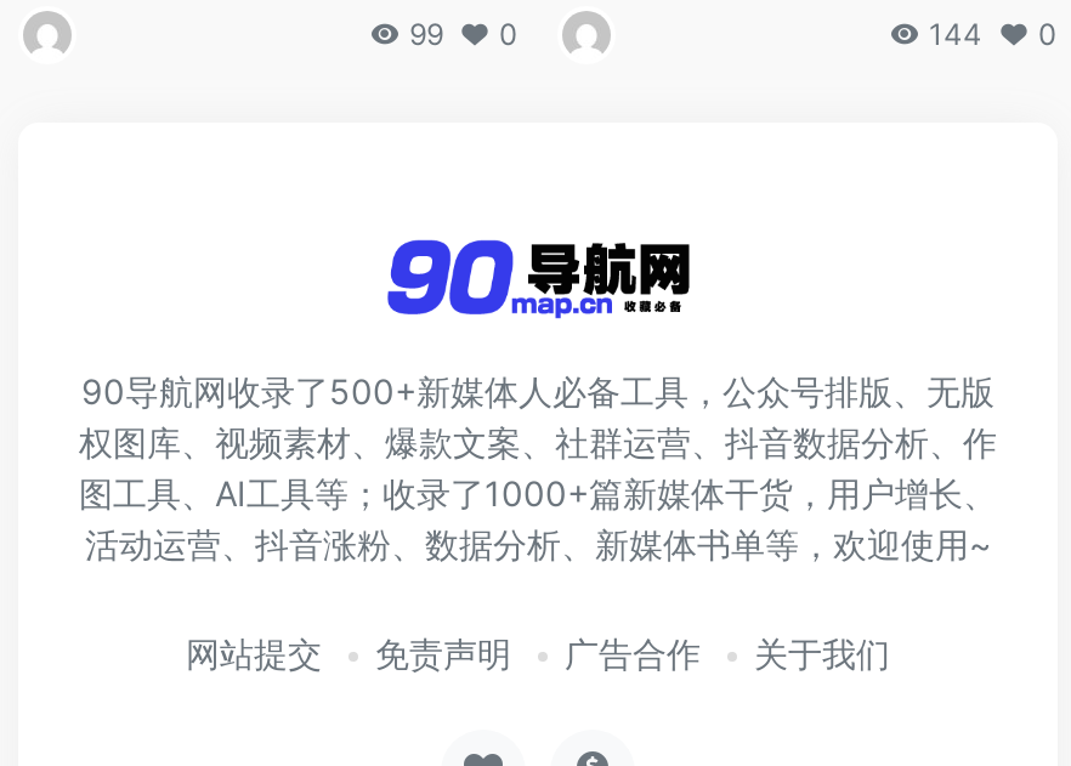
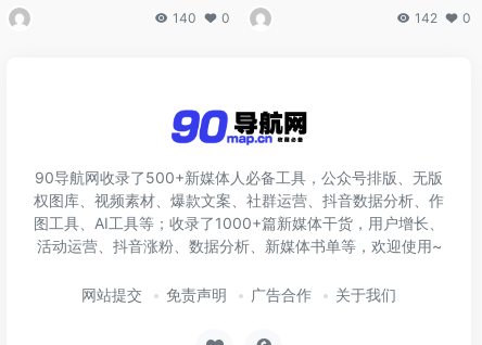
- 99 0
+ 140 0

- 144 0
+ 142 0
